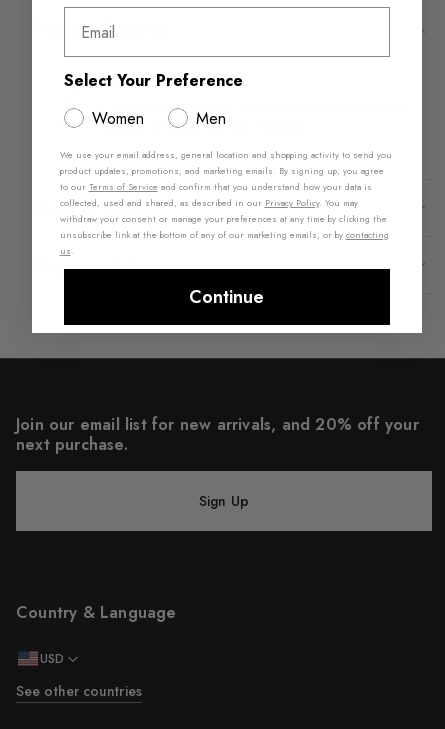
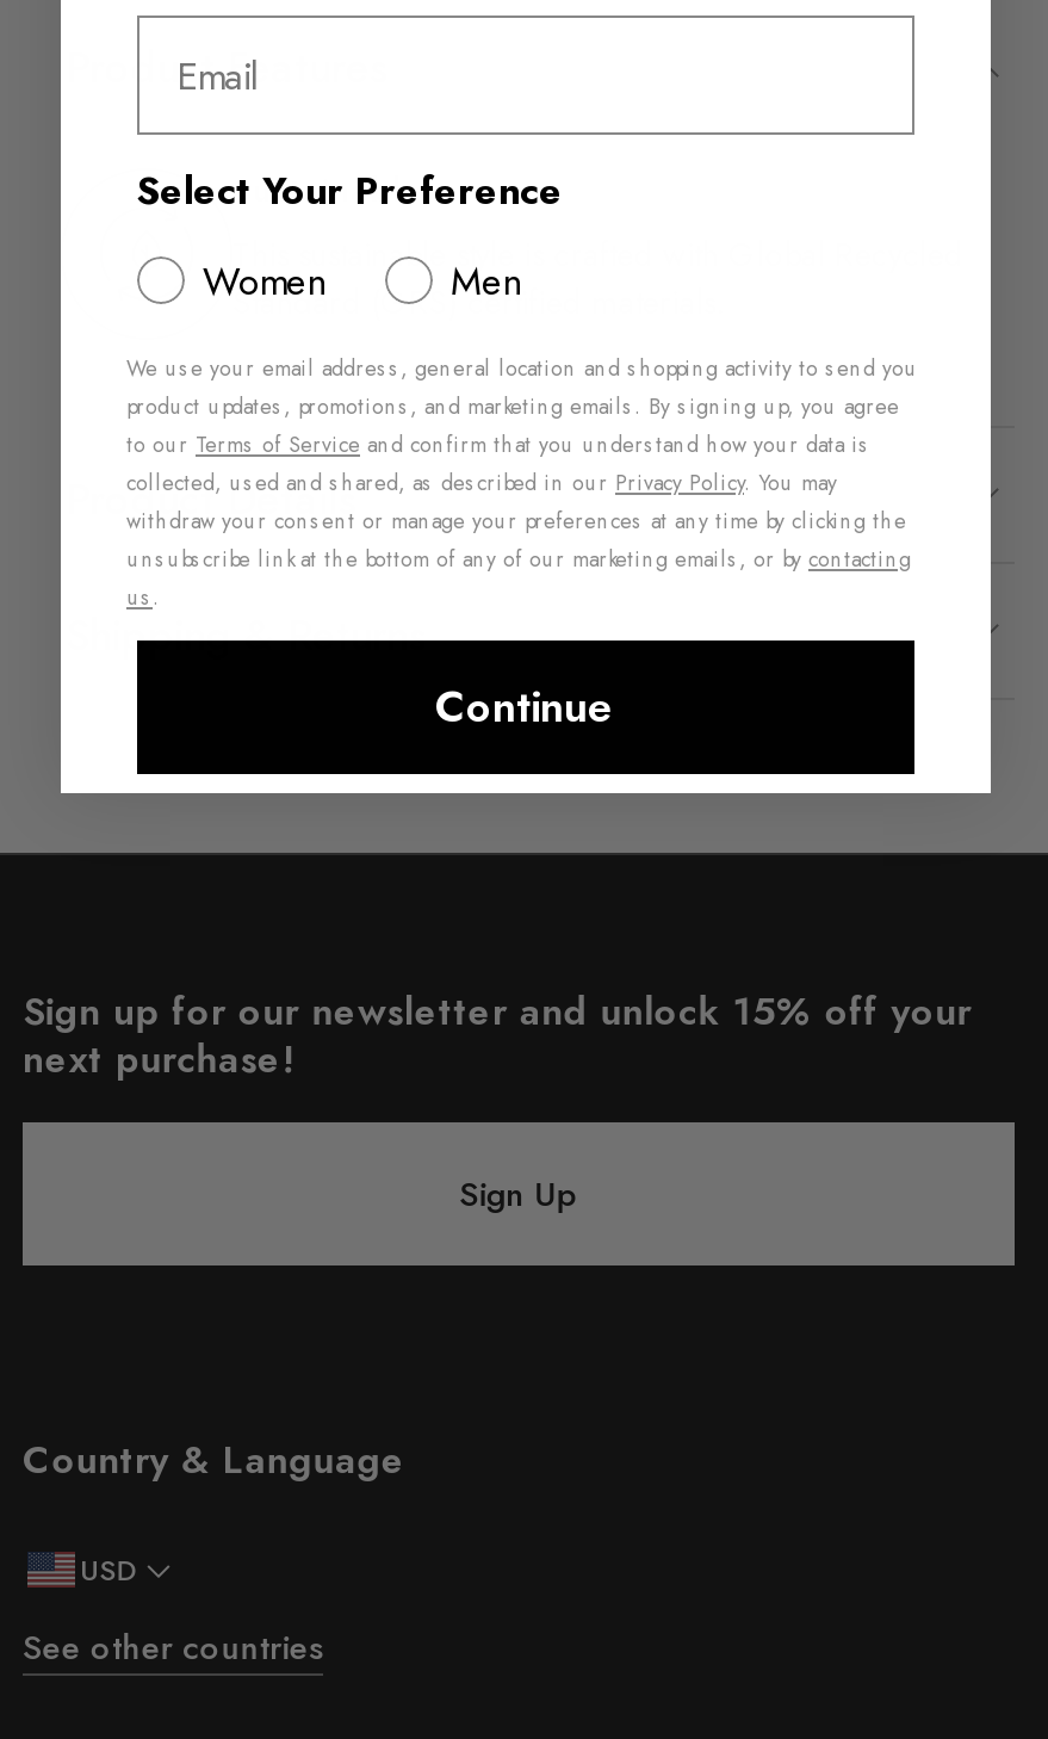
- Join our email list for new arrivals, and 20% off your
- next purchase.
+ Sign up for our newsletter and unlock 15% off your
+ next purchase!
